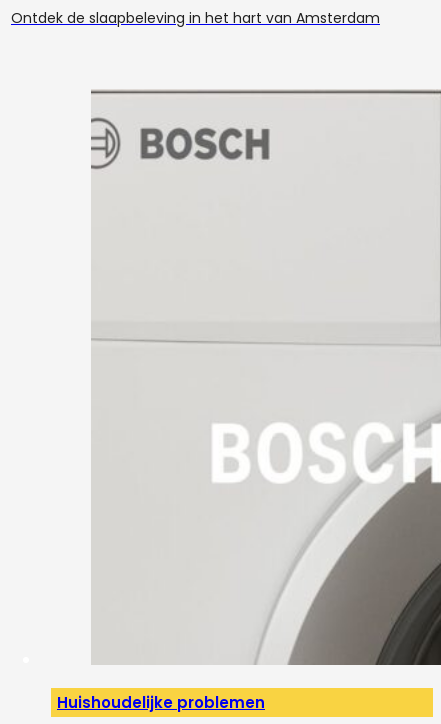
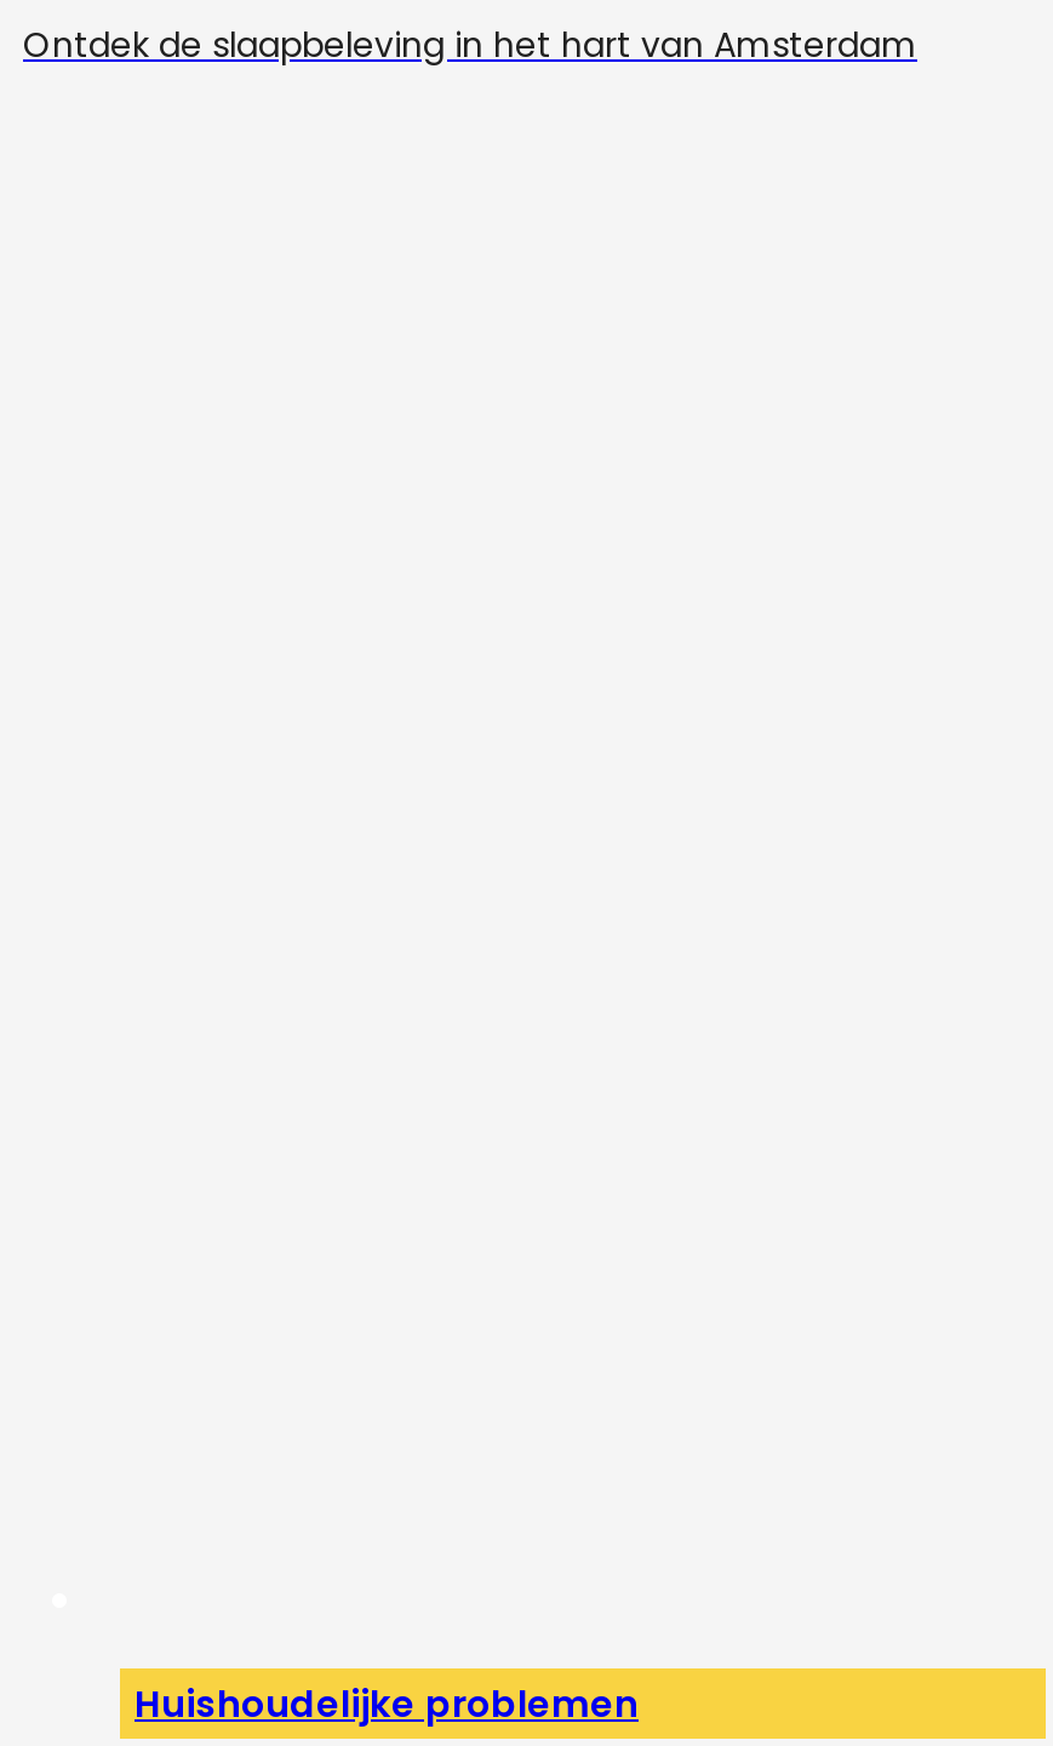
- [image]
